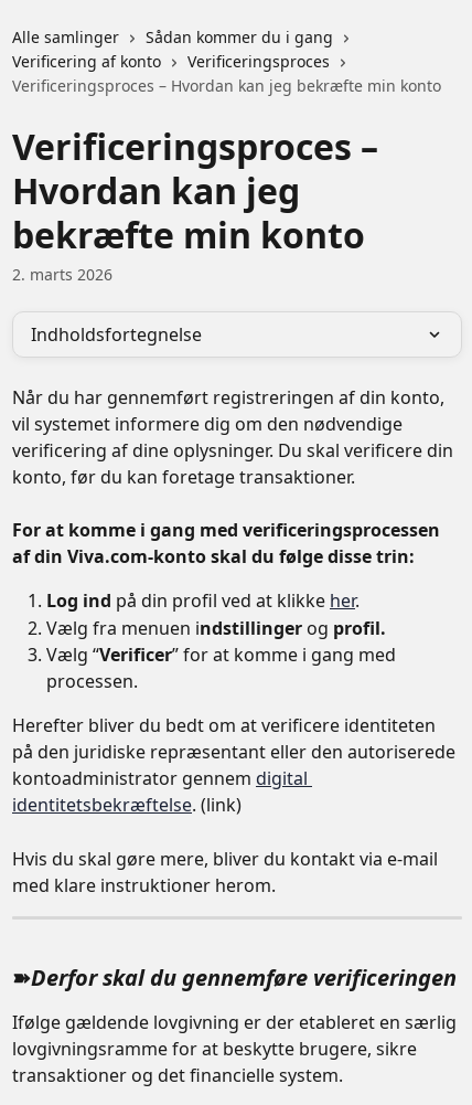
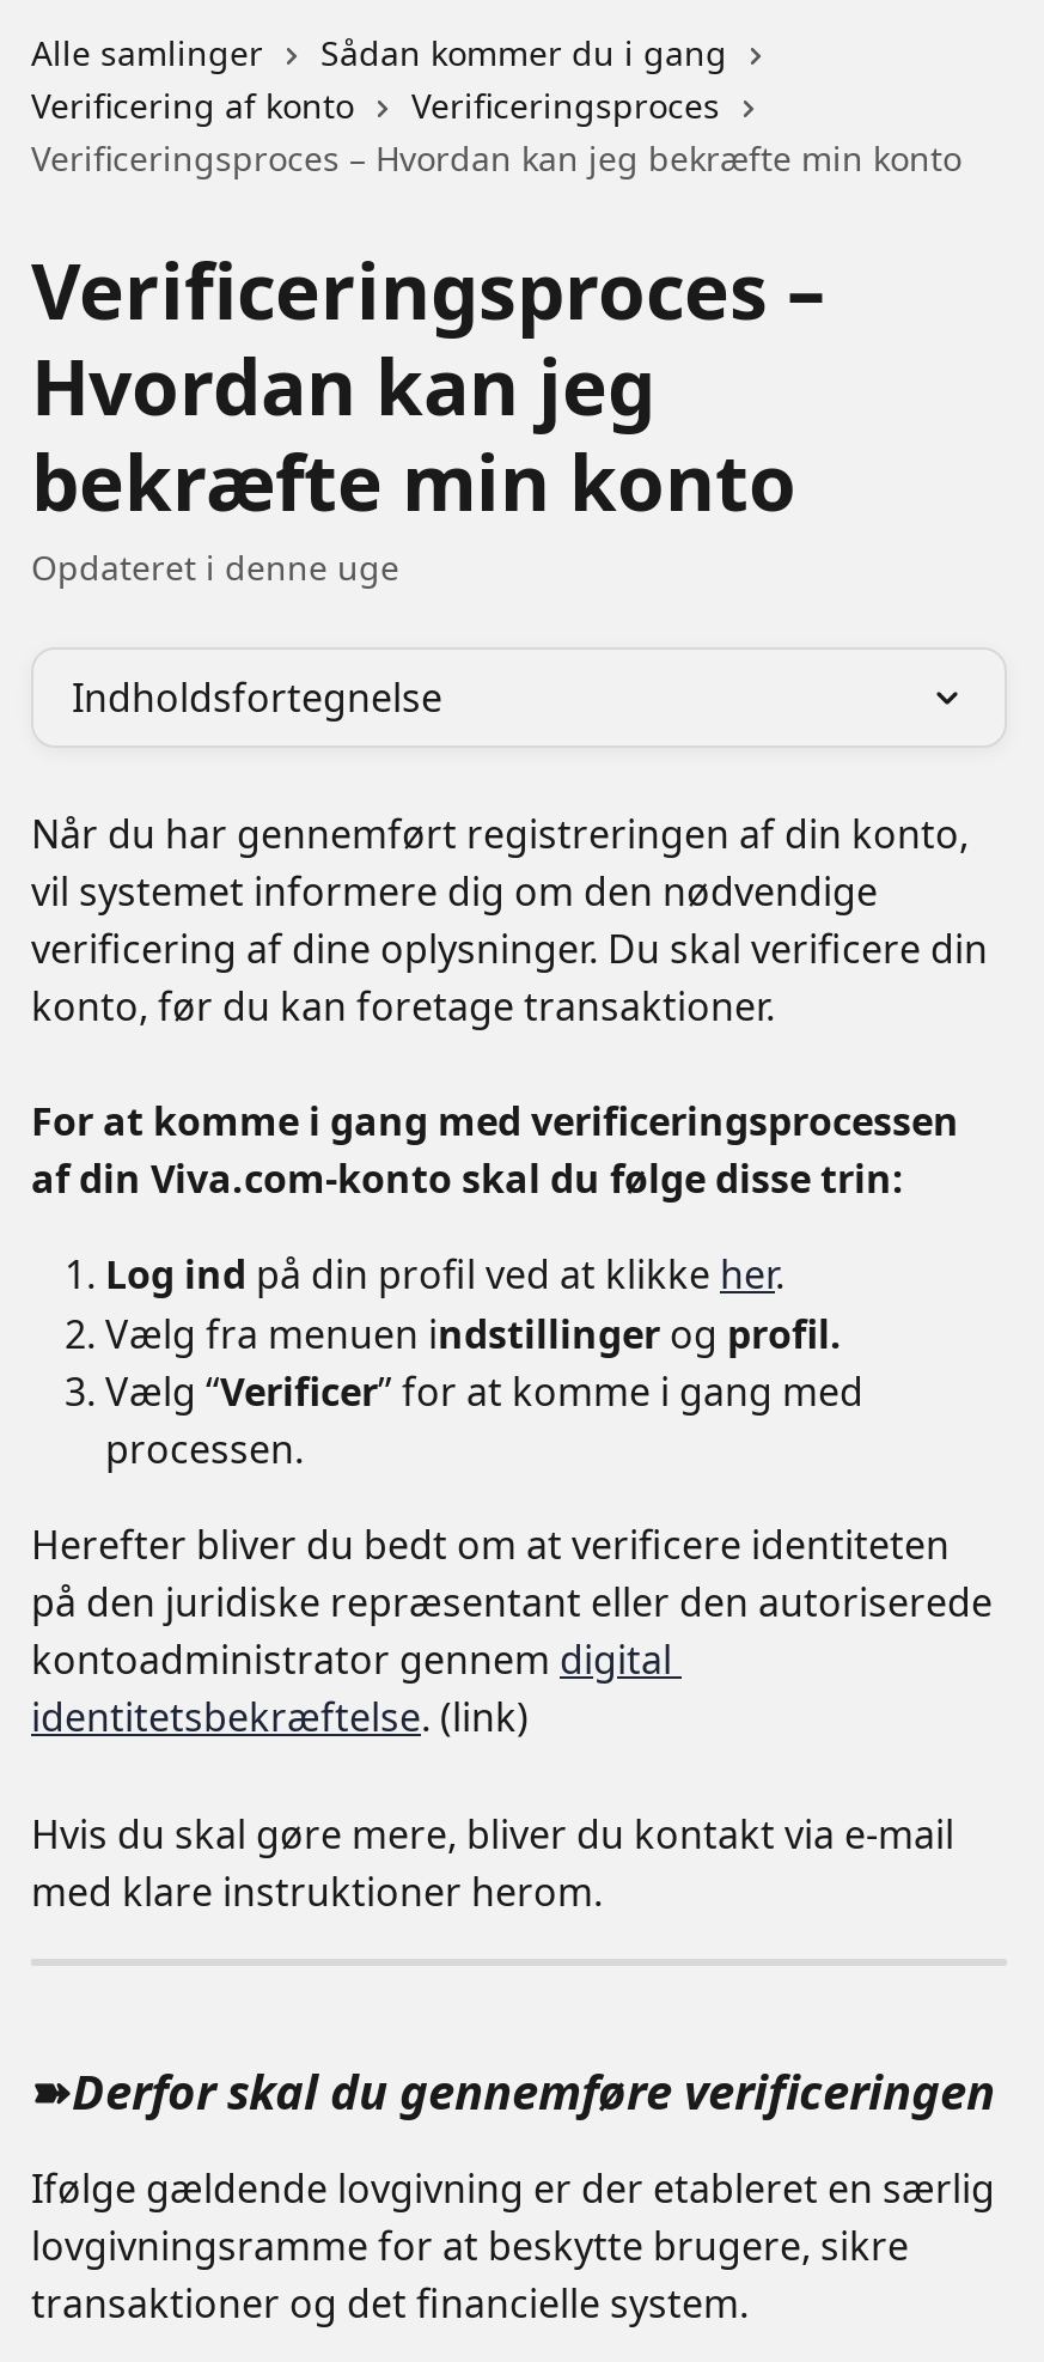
- 2. marts 2026
+ Opdateret i denne uge
